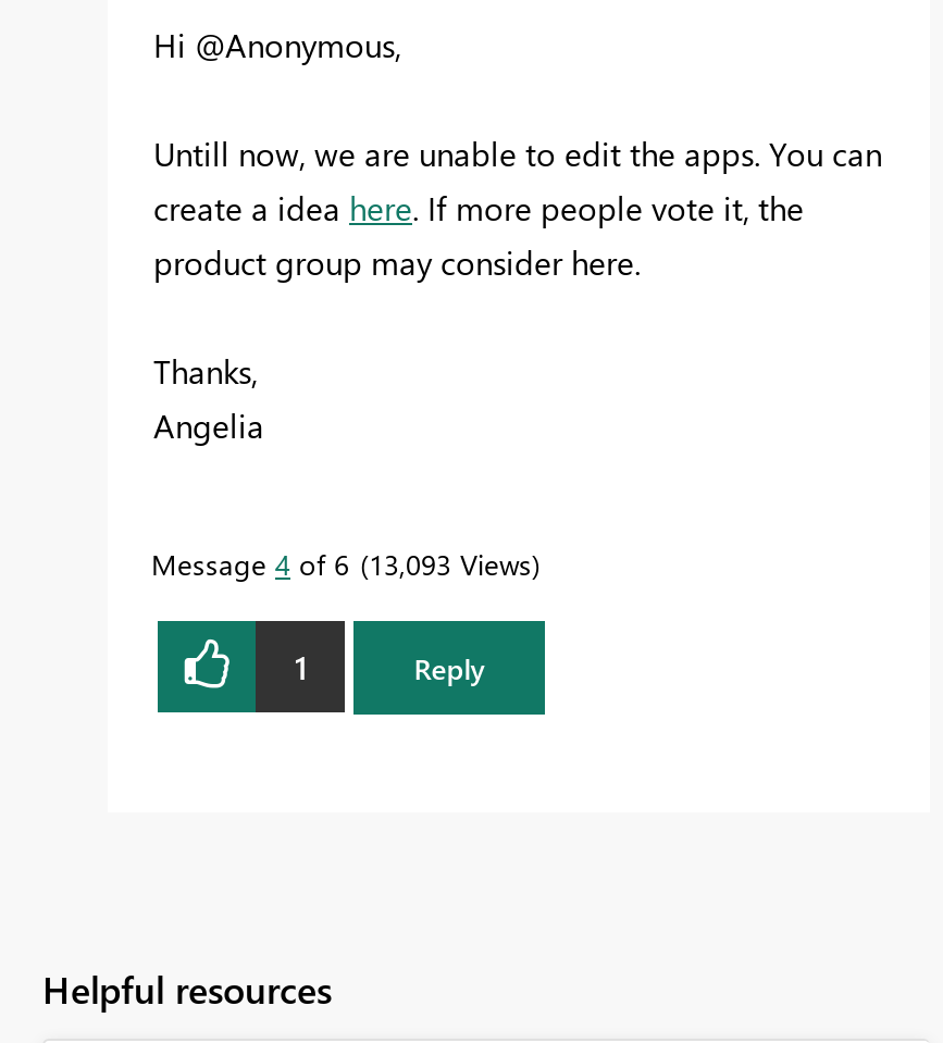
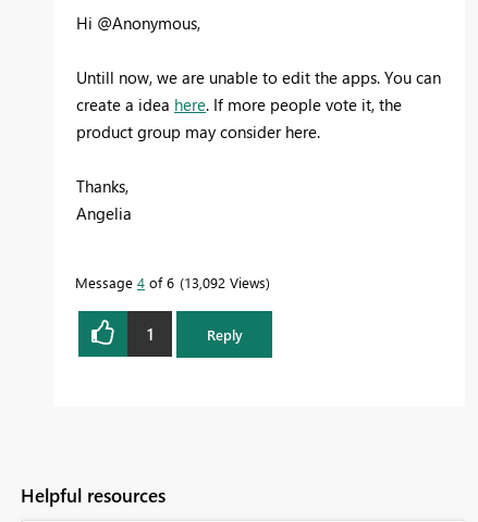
- Message 4 of 6 13,093 Views
+ Message 4 of 6 13,092 Views
